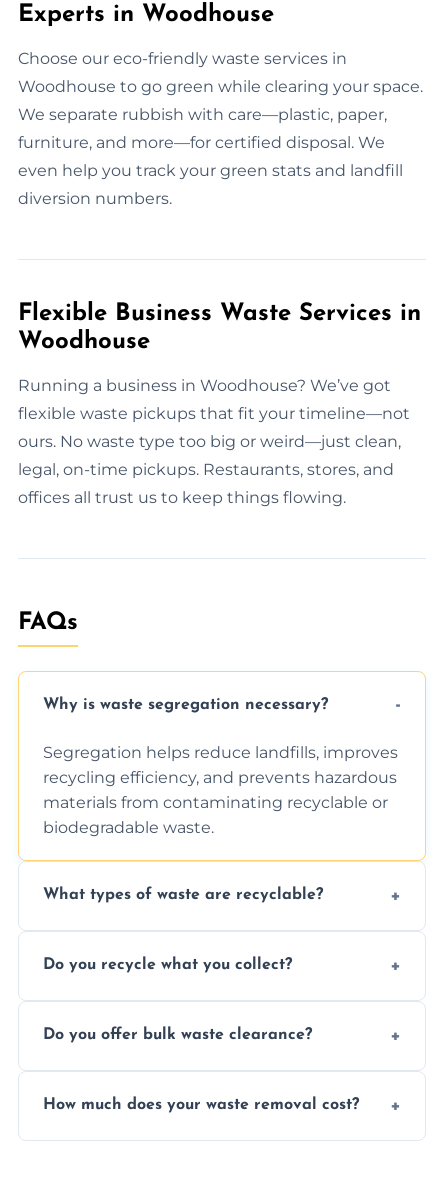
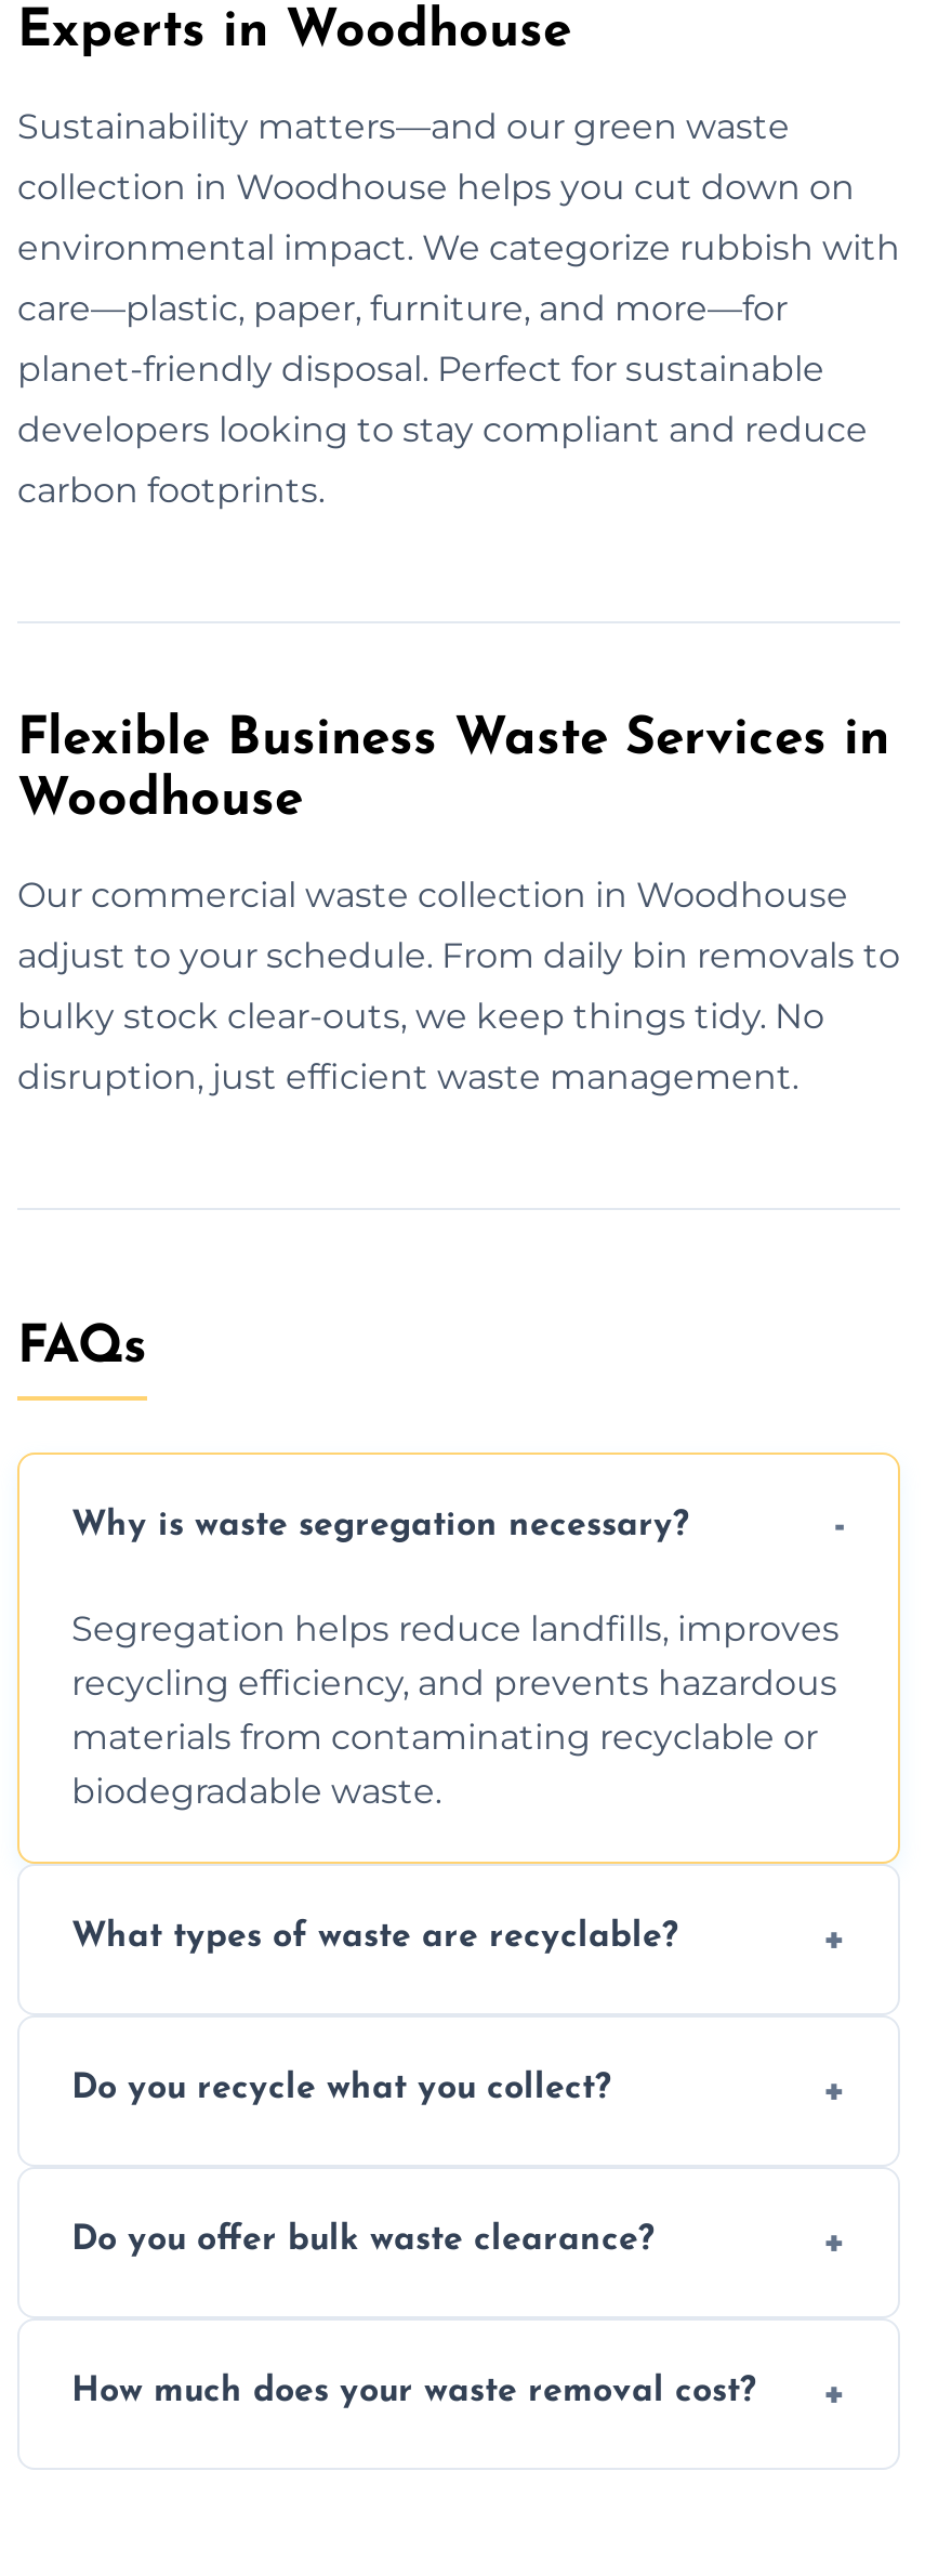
- Choose our eco-friendly waste services in
- Woodhouse to go green while clearing your space.
- We separate rubbish with care—plastic, paper,
- furniture, and more—for certified disposal. We
- even help you track your green stats and landfill
- diversion numbers.
+ Sustainability matters—and our green waste
+ collection in Woodhouse helps you cut down on
+ environmental impact. We categorize rubbish with
+ care—plastic, paper, furniture, and more—for
+ planet-friendly disposal. Perfect for sustainable
+ developers looking to stay compliant and reduce
+ carbon footprints.

moved down: Flexible Business Waste Services in | Woodhouse

- Running a business in Woodhouse? We’ve got
- flexible waste pickups that fit your timeline—not
- ours. No waste type too big or weird—just clean,
- legal, on-time pickups. Restaurants, stores, and
- offices all trust us to keep things flowing.
+ Our commercial waste collection in Woodhouse
+ adjust to your schedule. From daily bin removals to
+ bulky stock clear-outs, we keep things tidy. No
+ disruption, just efficient waste management.
